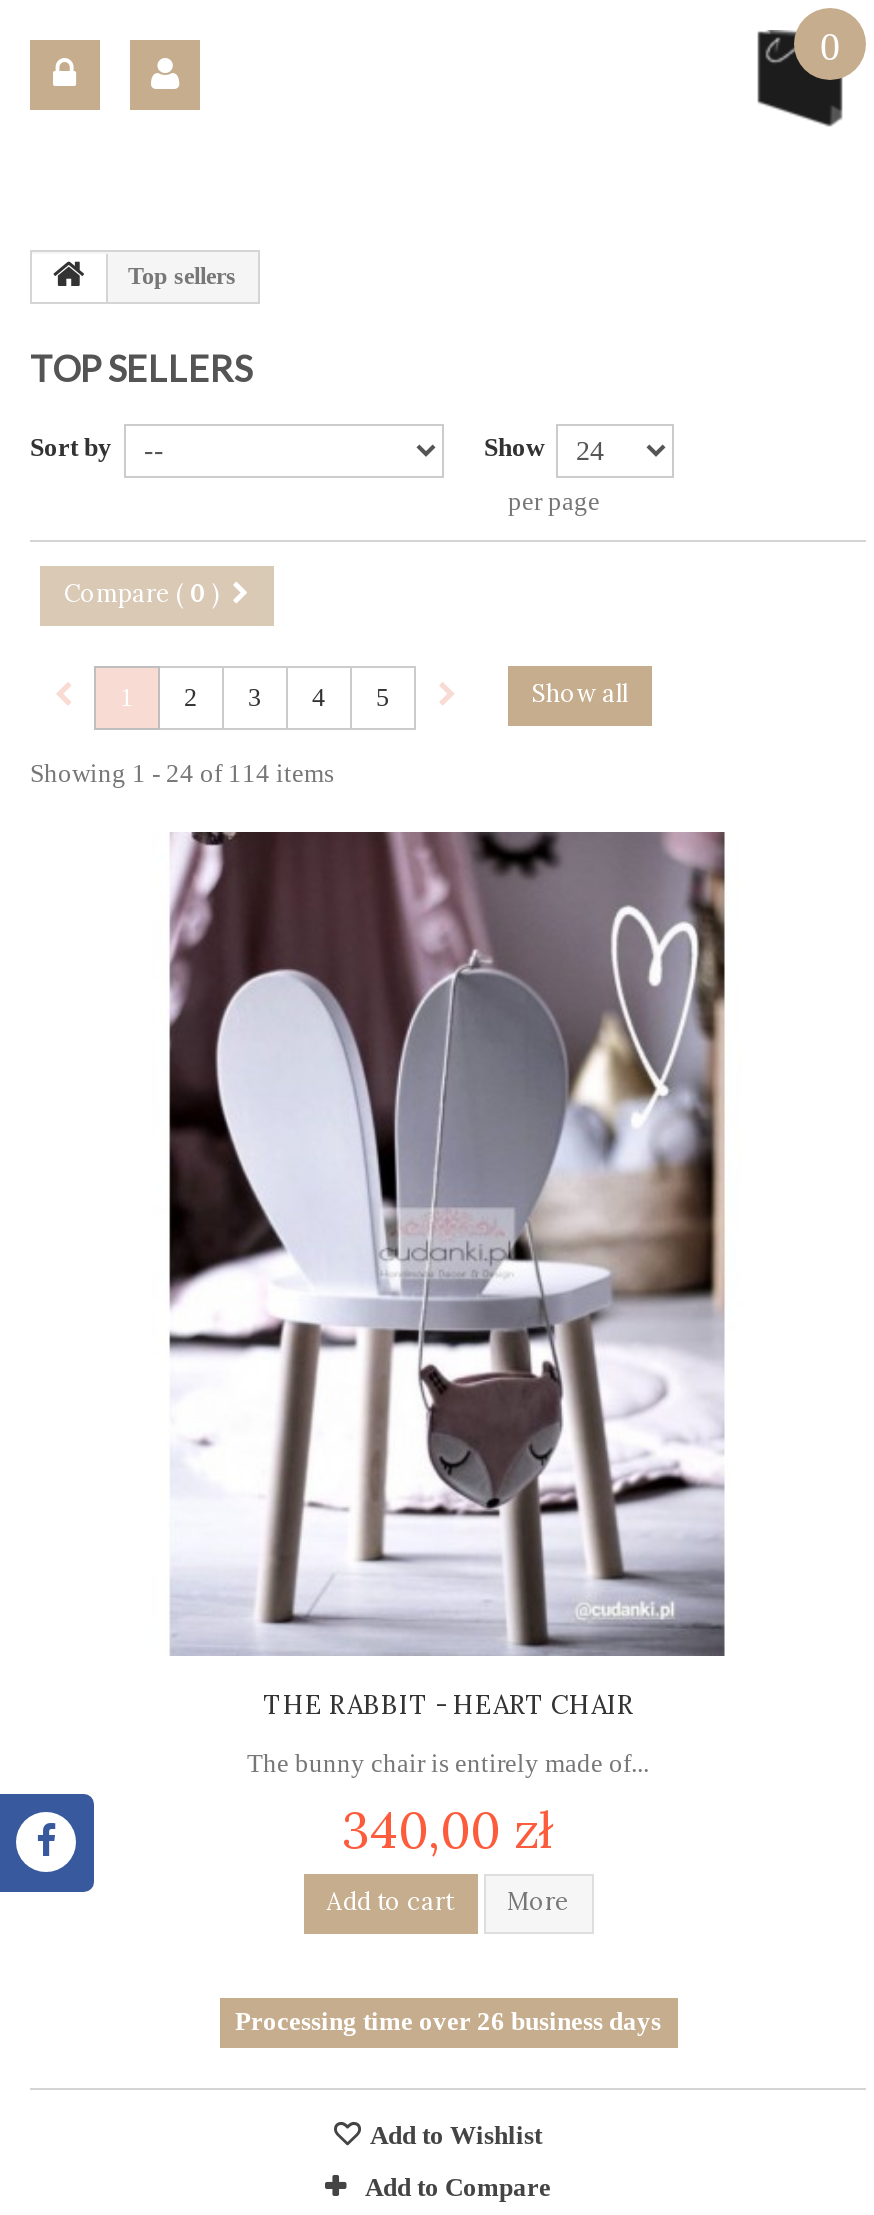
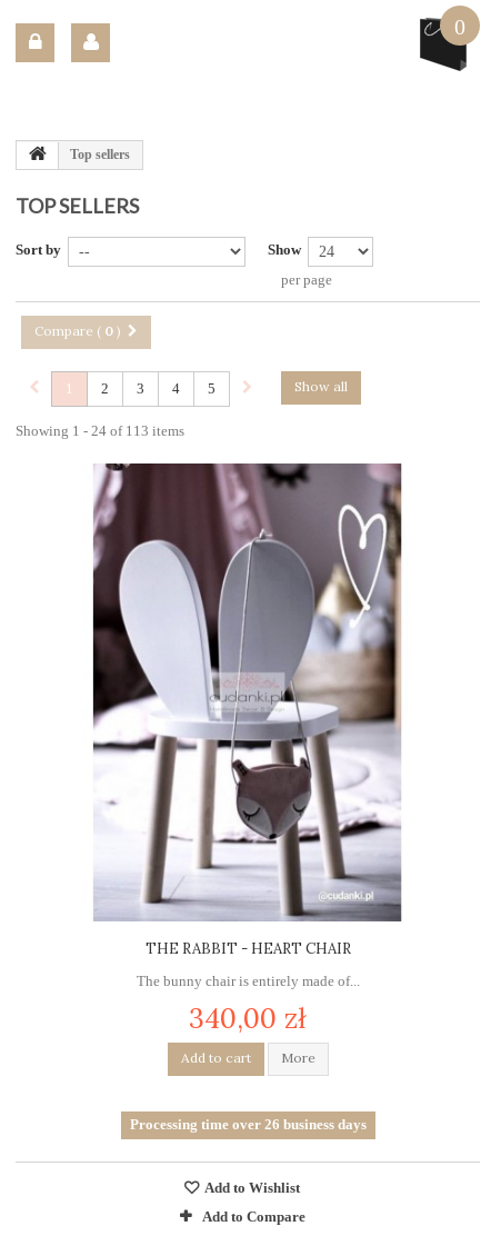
- Showing 1 - 24 of 114 items
+ Showing 1 - 24 of 113 items

- [image]
